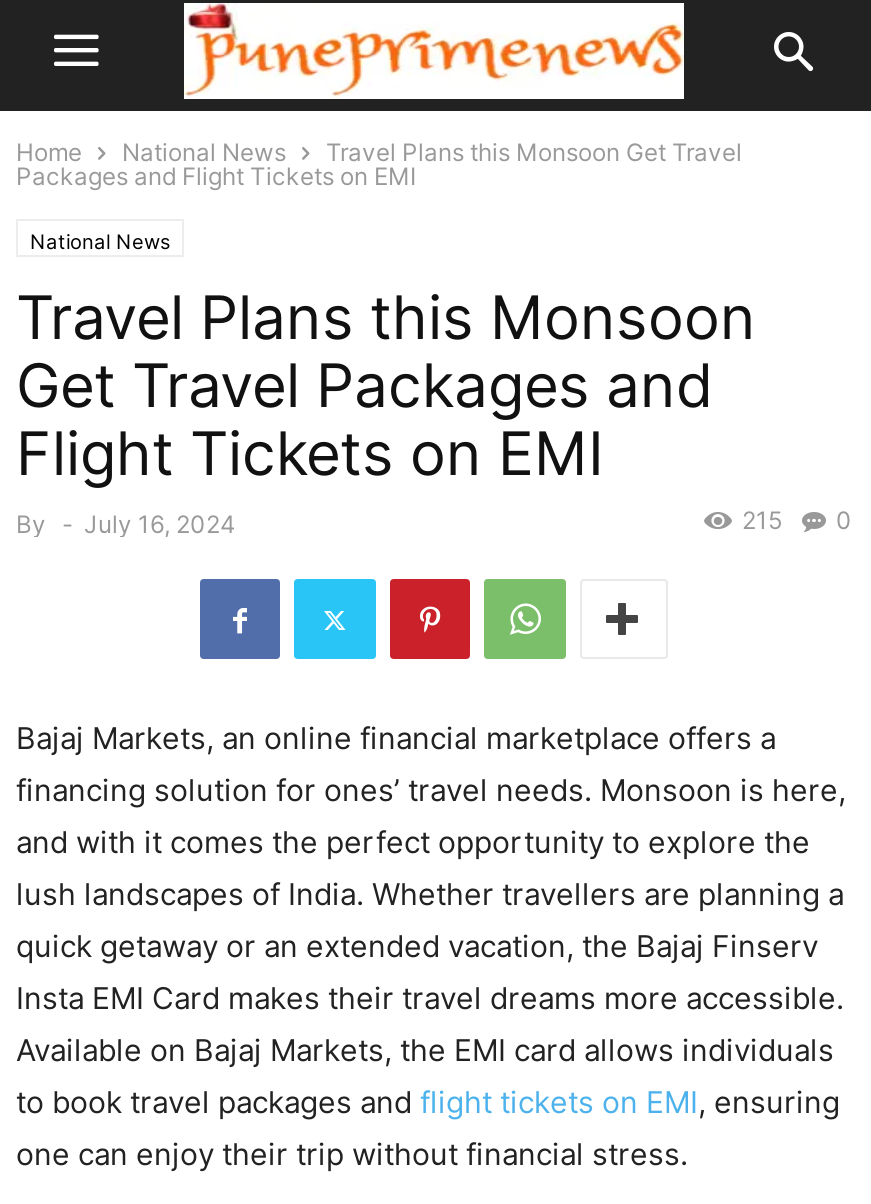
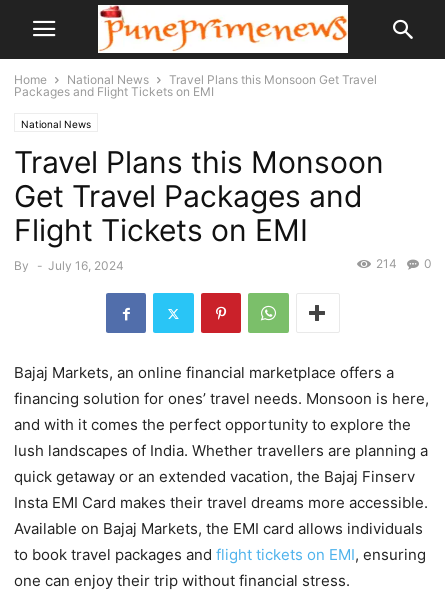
- 215 0
+ 214 0
